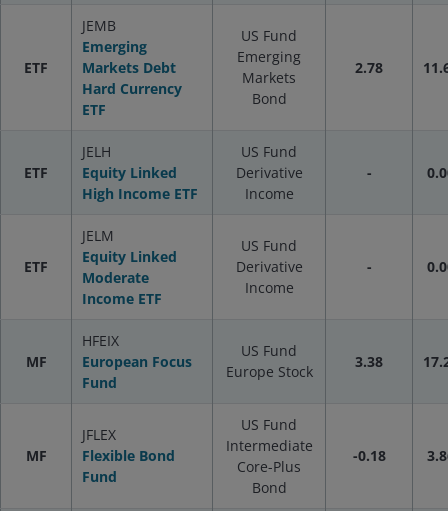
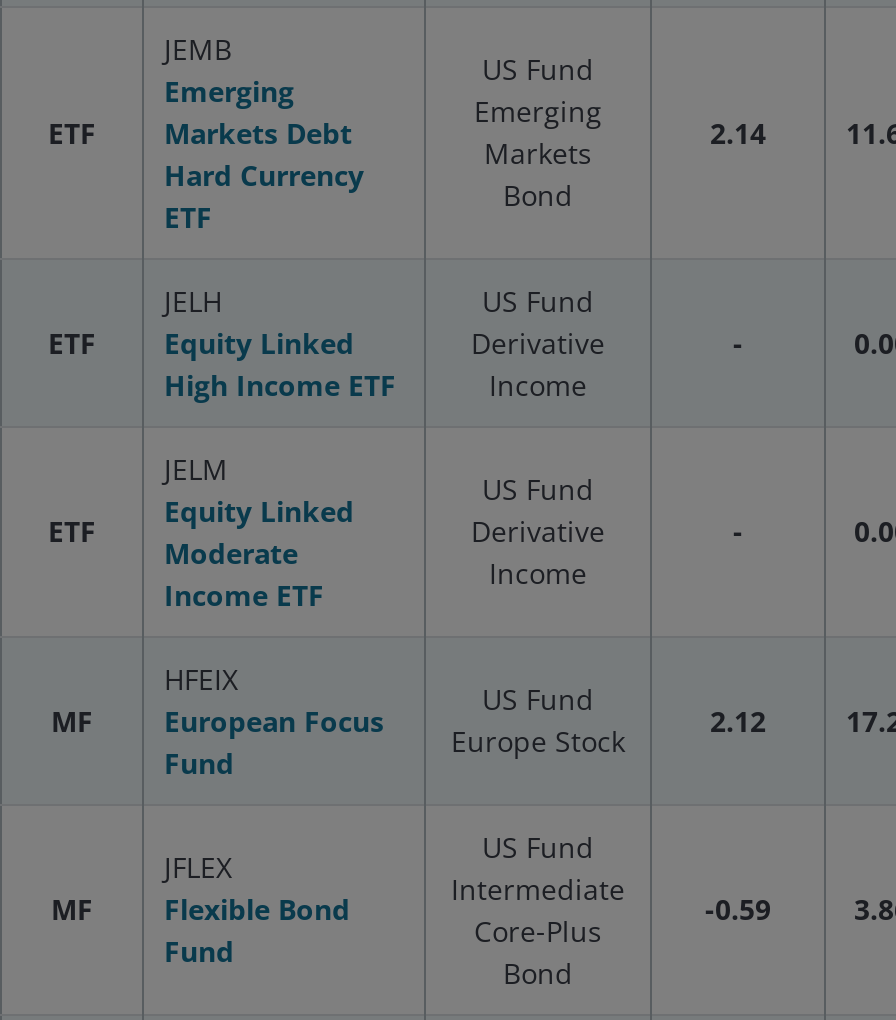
- 2.78
+ 2.14

- 3.38
+ 2.12

- -0.18
+ -0.59
